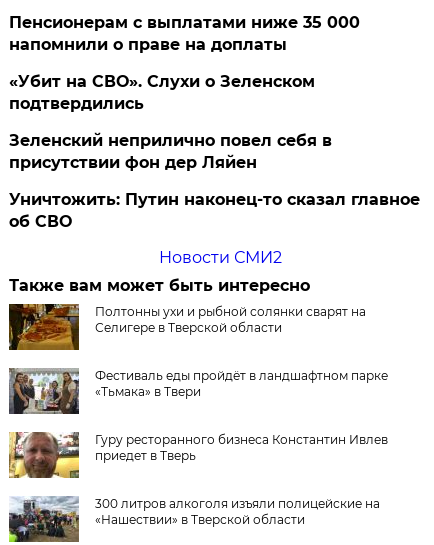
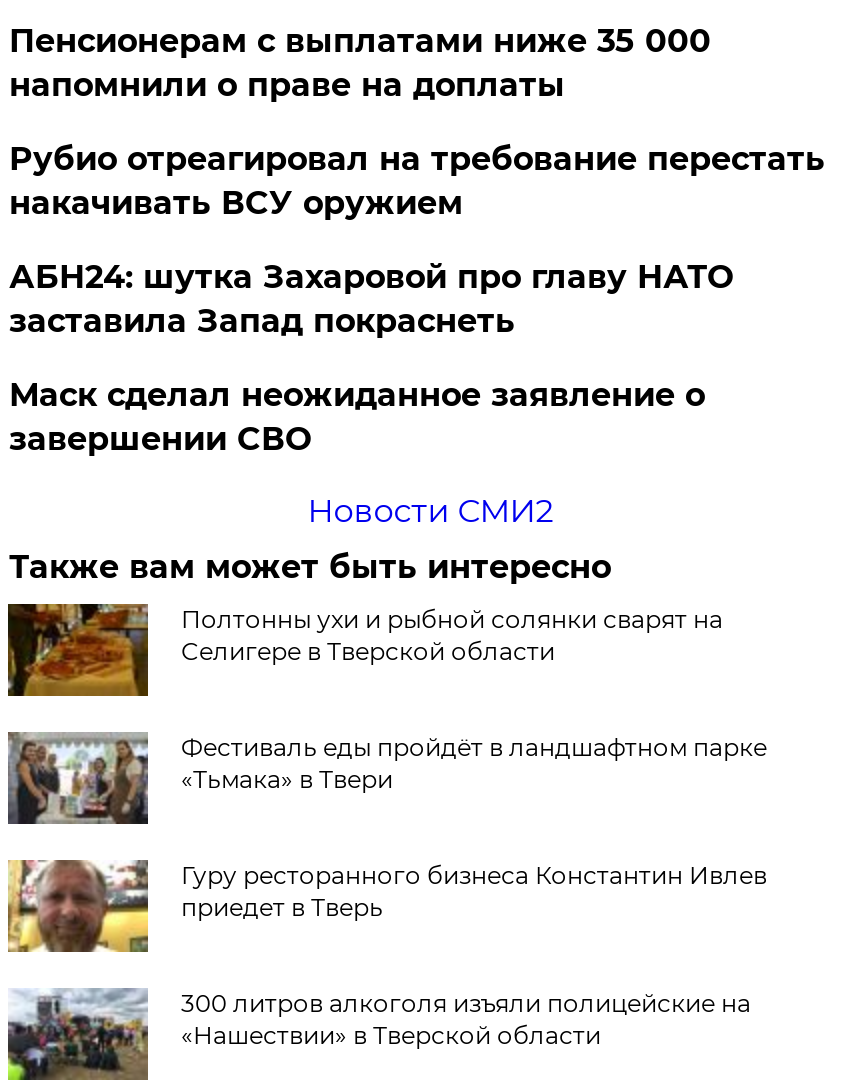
- «Убит на СВО». Слухи о Зеленском
- подтвердились
+ Рубио отреагировал на требование перестать
+ накачивать ВСУ оружием

- Зеленский неприлично повел cебя в
- присутствии фон дер Ляйен
+ АБН24: шутка Захаровой про главу НАТО
+ заставила Запад покраснеть

- Уничтожить: Путин наконец-то сказал главное
- об СВО
+ Маск сделал неожиданное заявление о
+ завершении СВО
